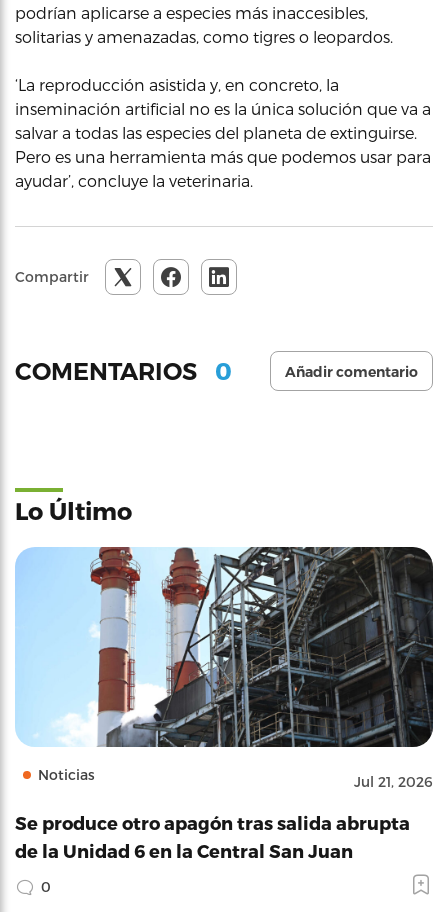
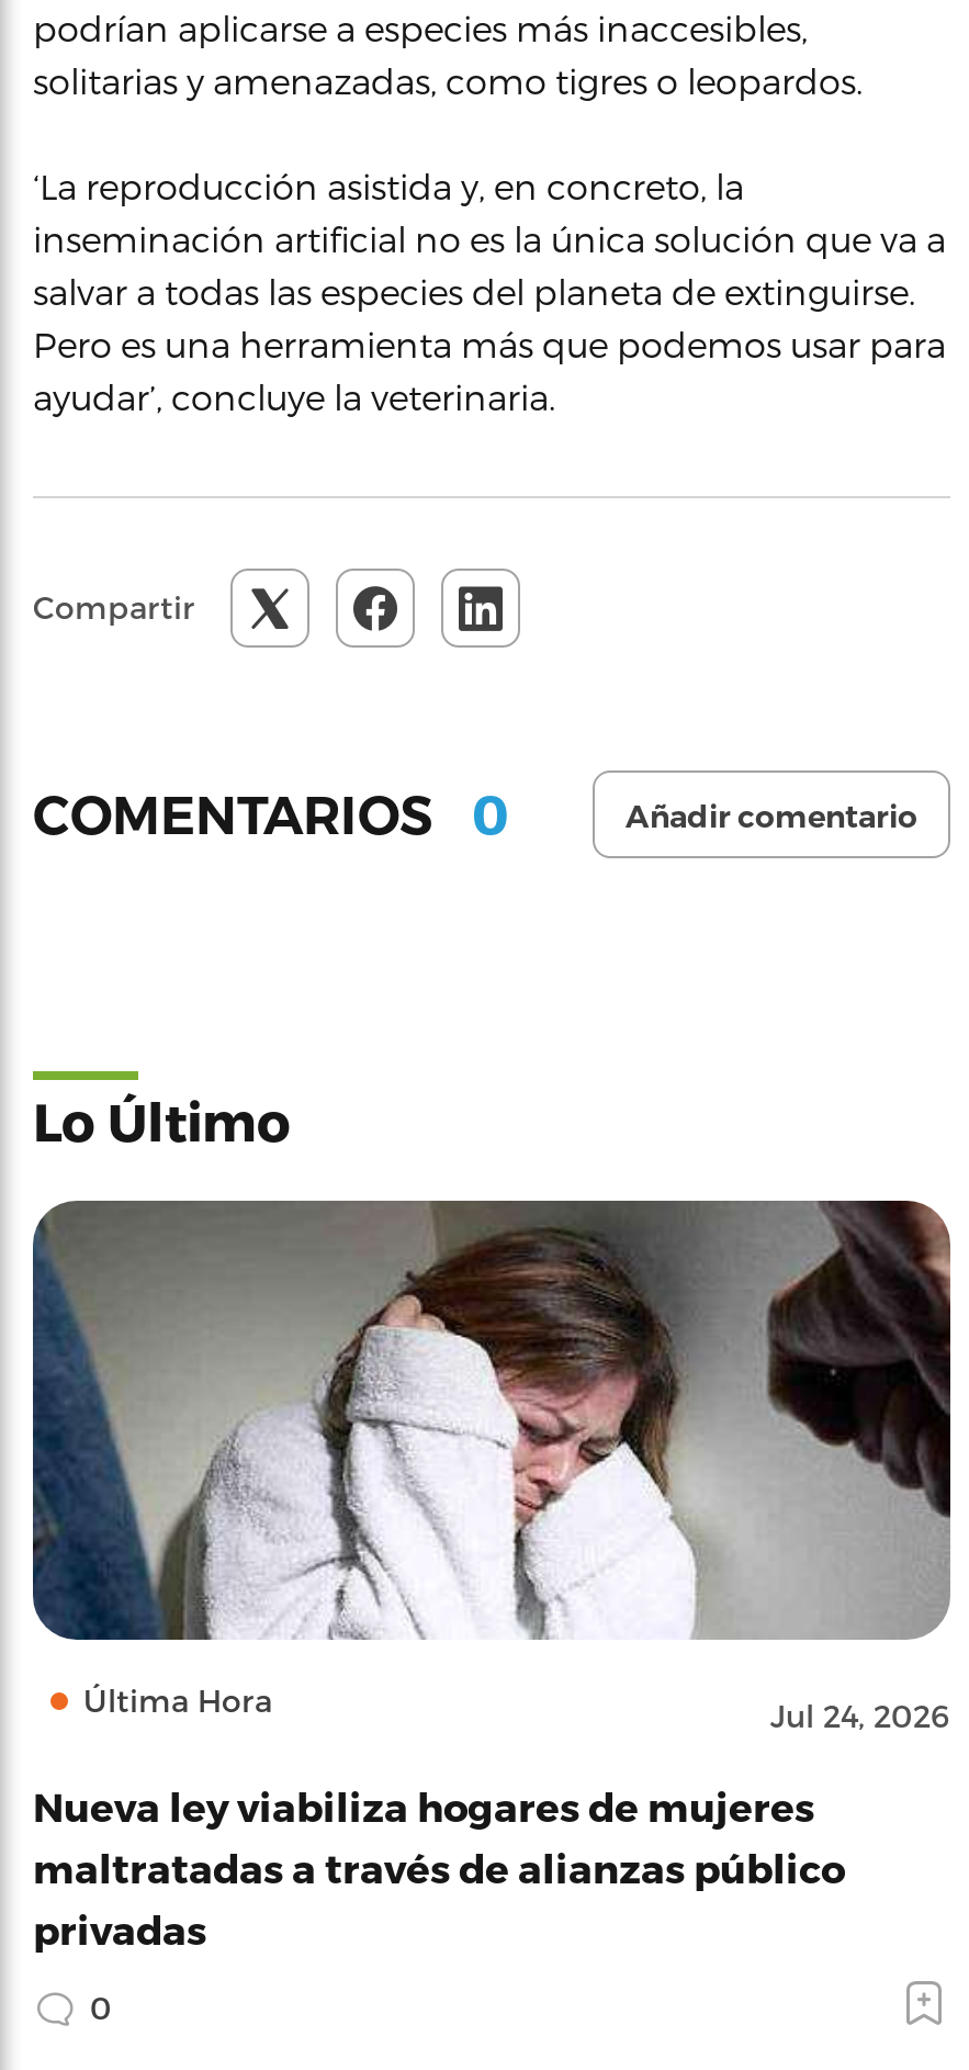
- [image]
- Noticias
- Jul 21, 2026
+ [image]
+ Última Hora
+ Jul 24, 2026

- Se produce otro apagón tras salida abrupta
- de la Unidad 6 en la Central San Juan
+ Nueva ley viabiliza hogares de mujeres
+ maltratadas a través de alianzas público
+ privadas
